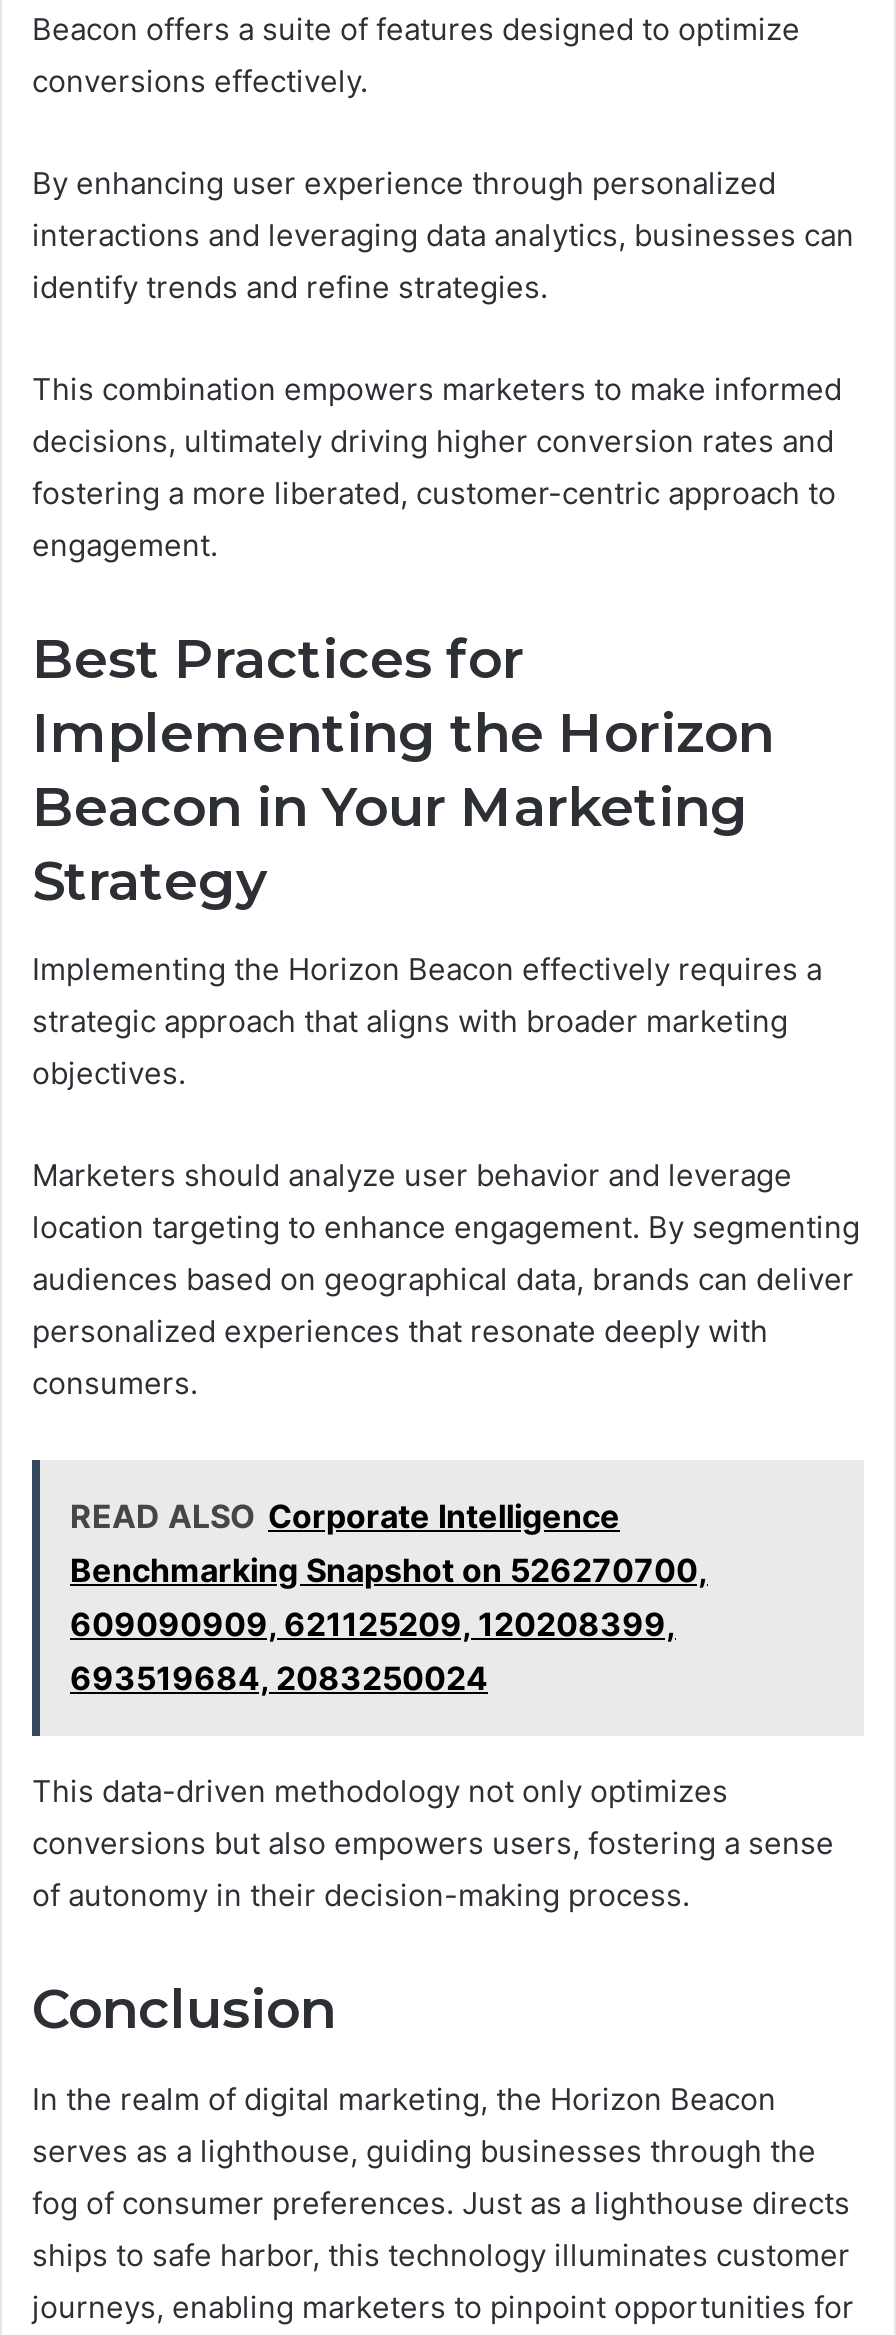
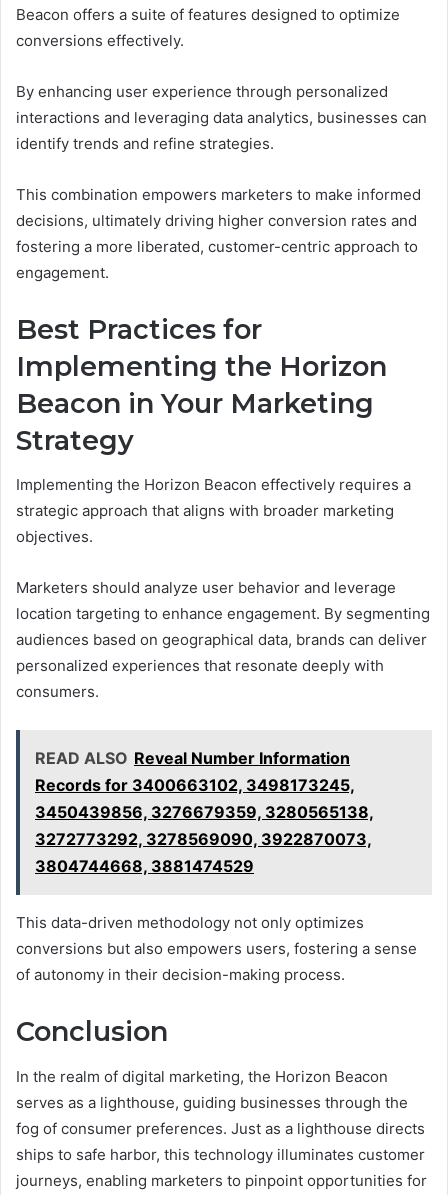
- READ ALSO Corporate Intelligence
- Benchmarking Snapshot on 526270700,
- 609090909, 621125209, 120208399,
- 693519684, 2083250024
+ READ ALSO Reveal Number Information
+ Records for 3400663102, 3498173245,
+ 3450439856, 3276679359, 3280565138,
+ 3272773292, 3278569090, 3922870073,
+ 3804744668, 3881474529
